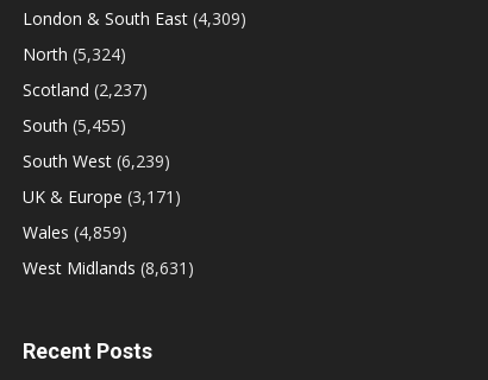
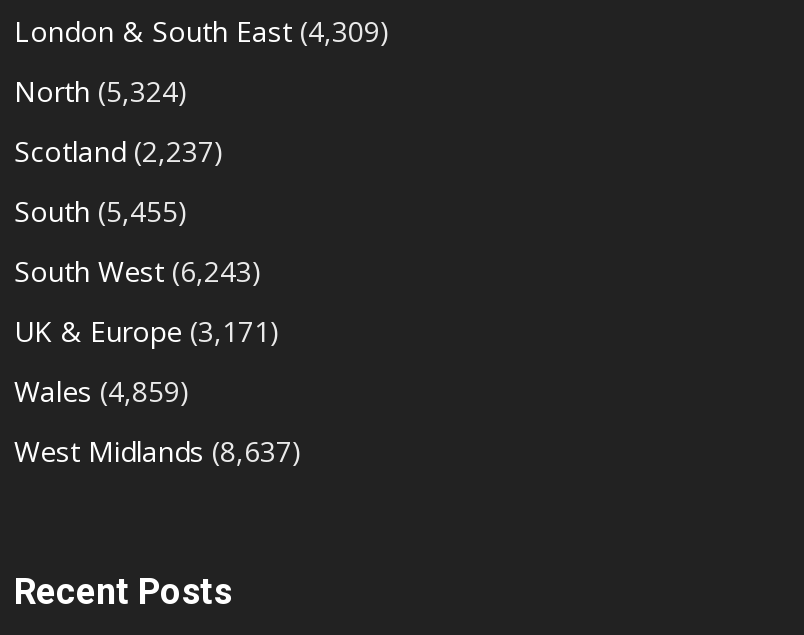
- South West (6,239)
+ South West (6,243)

- West Midlands (8,631)
+ West Midlands (8,637)
